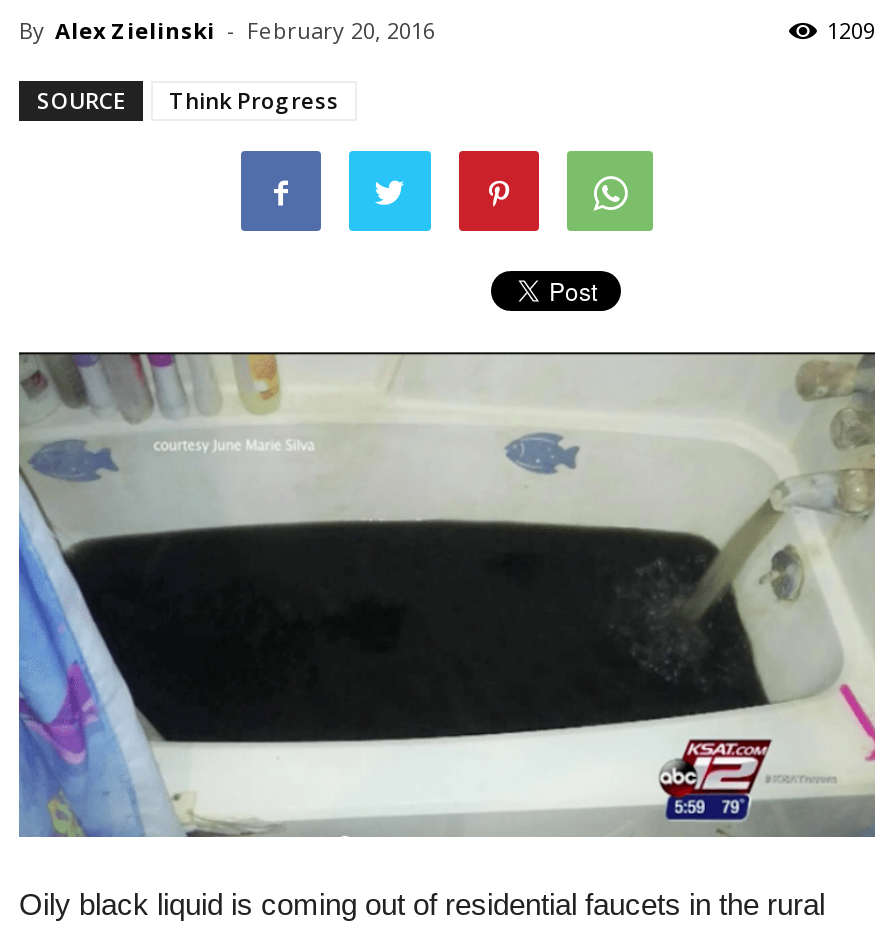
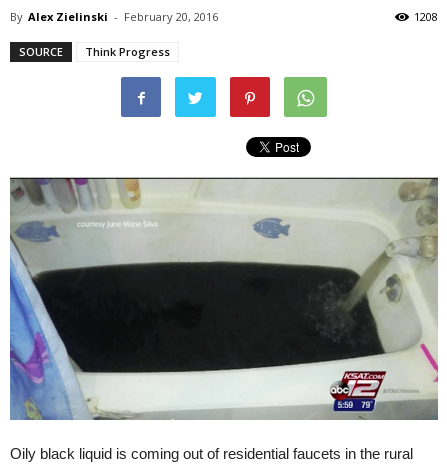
- 1209
+ 1208
